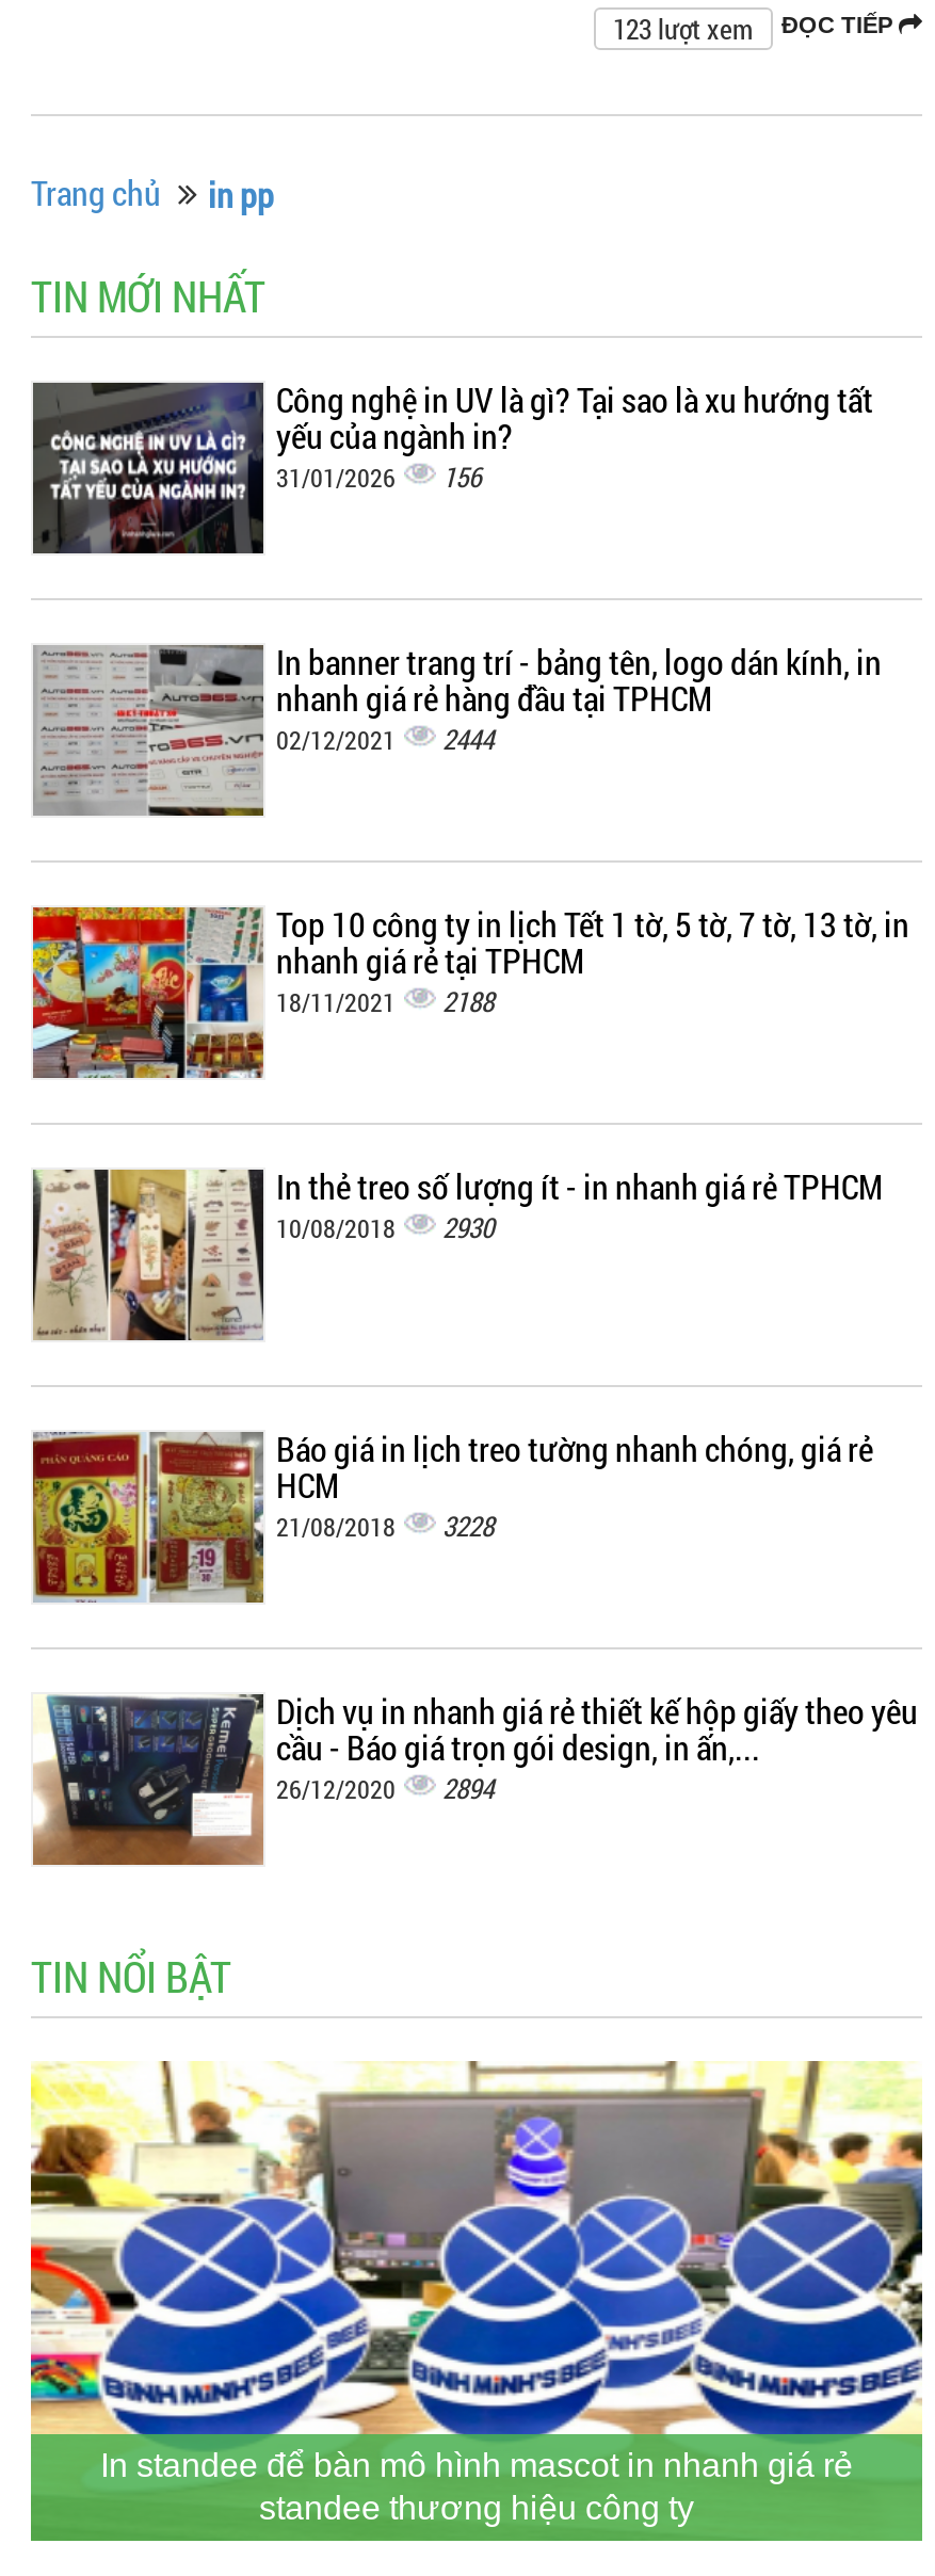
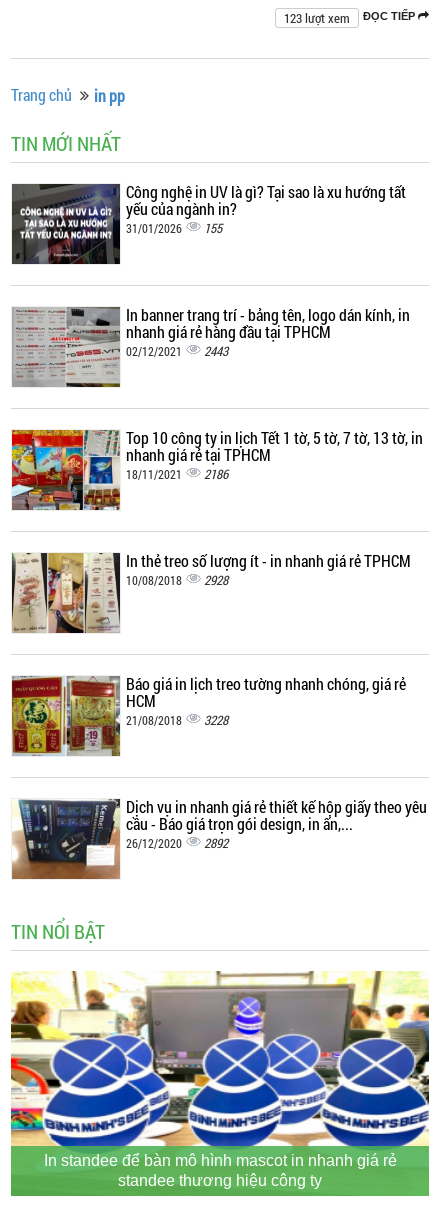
- 31/01/2026 156
+ 31/01/2026 155

- 02/12/2021 2444
+ 02/12/2021 2443

- 18/11/2021 2188
+ 18/11/2021 2186

- 10/08/2018 2930
+ 10/08/2018 2928

- 26/12/2020 2894
+ 26/12/2020 2892
